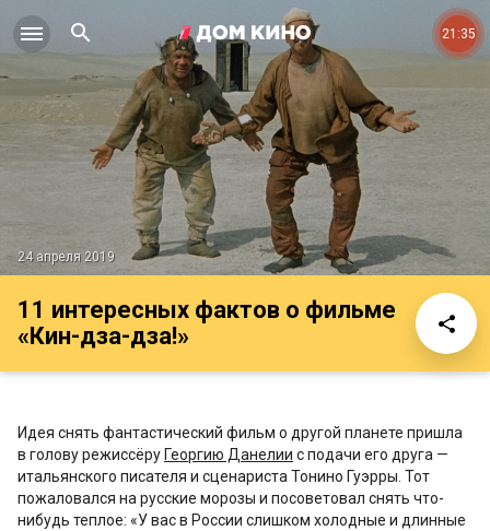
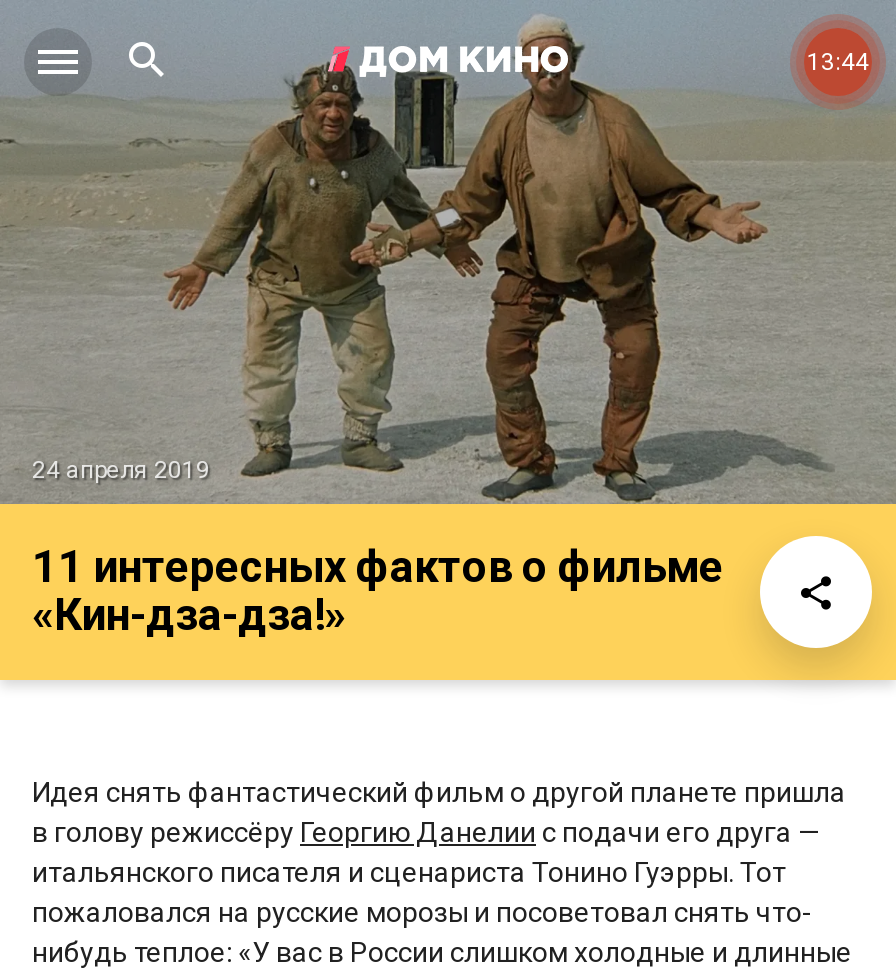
- 21:35
+ 13:44
